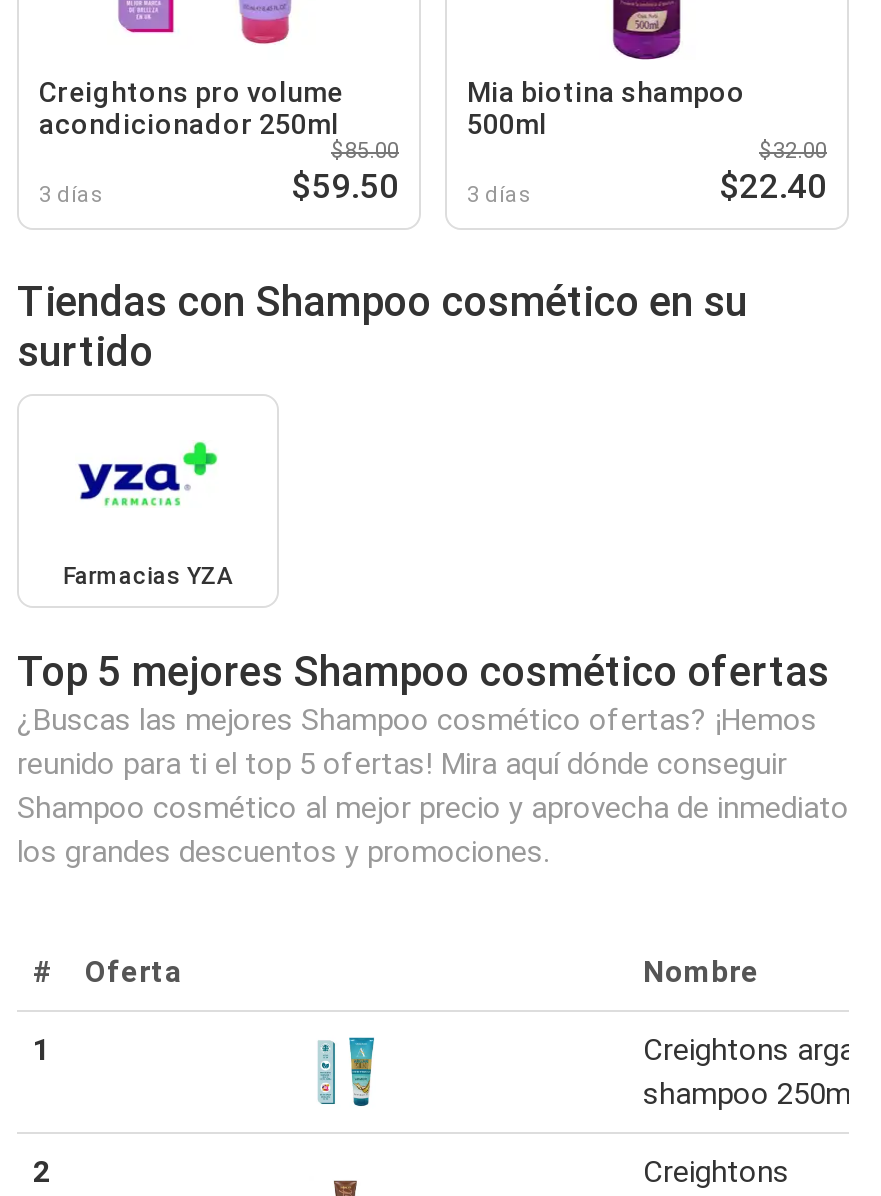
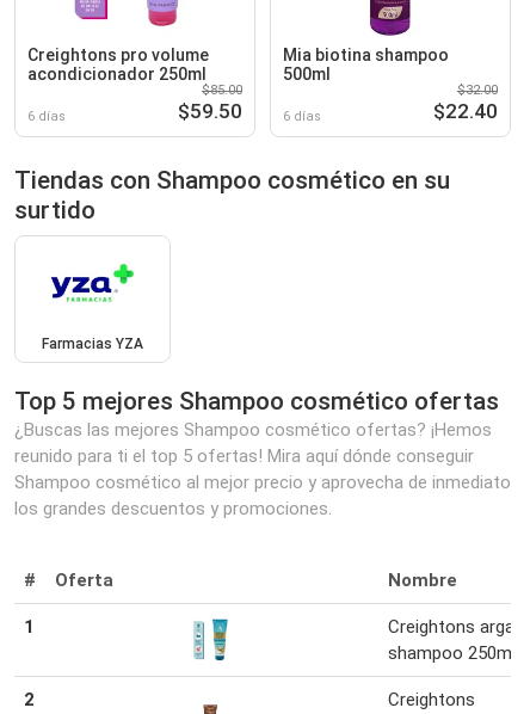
- 3 días
+ 6 días

- 3 días
+ 6 días
